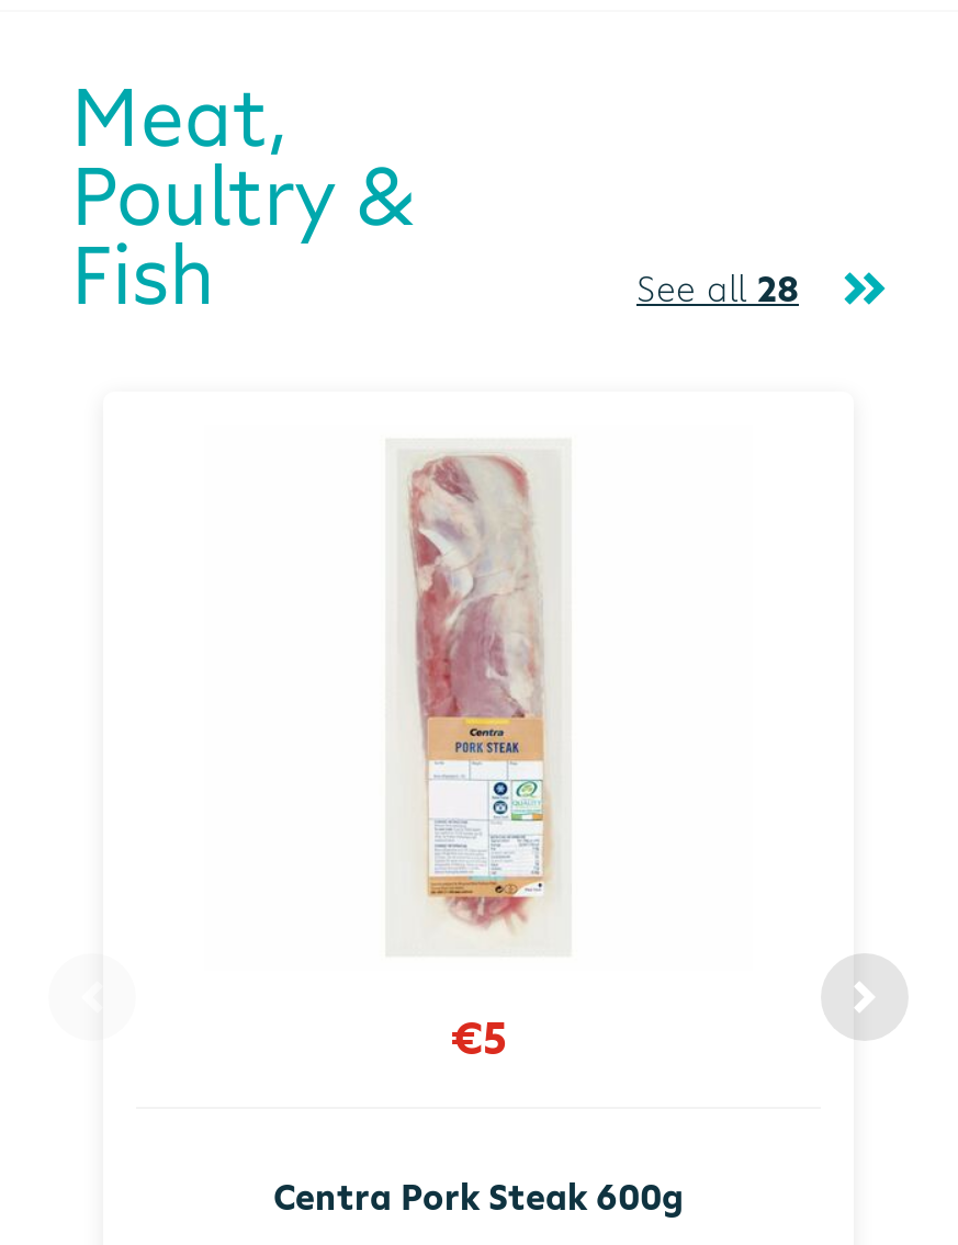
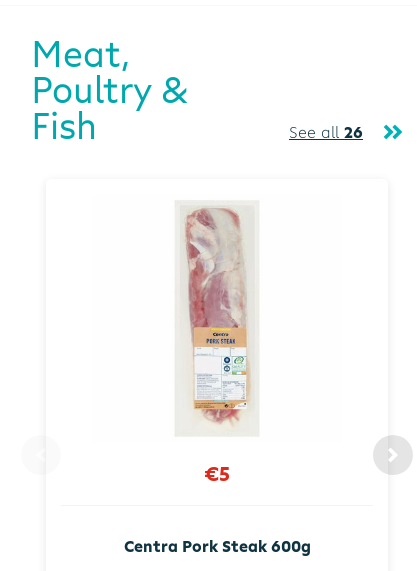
- See all 28
+ See all 26
